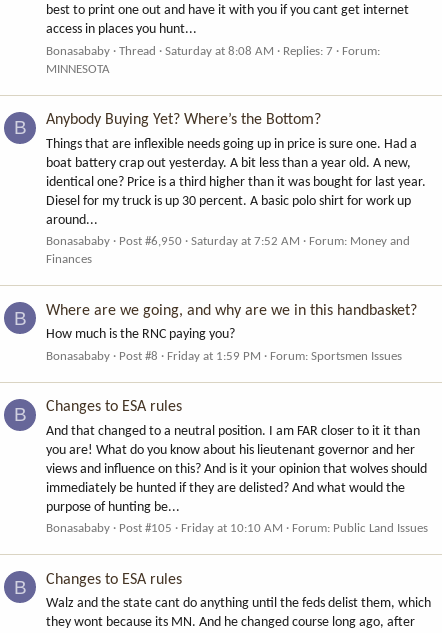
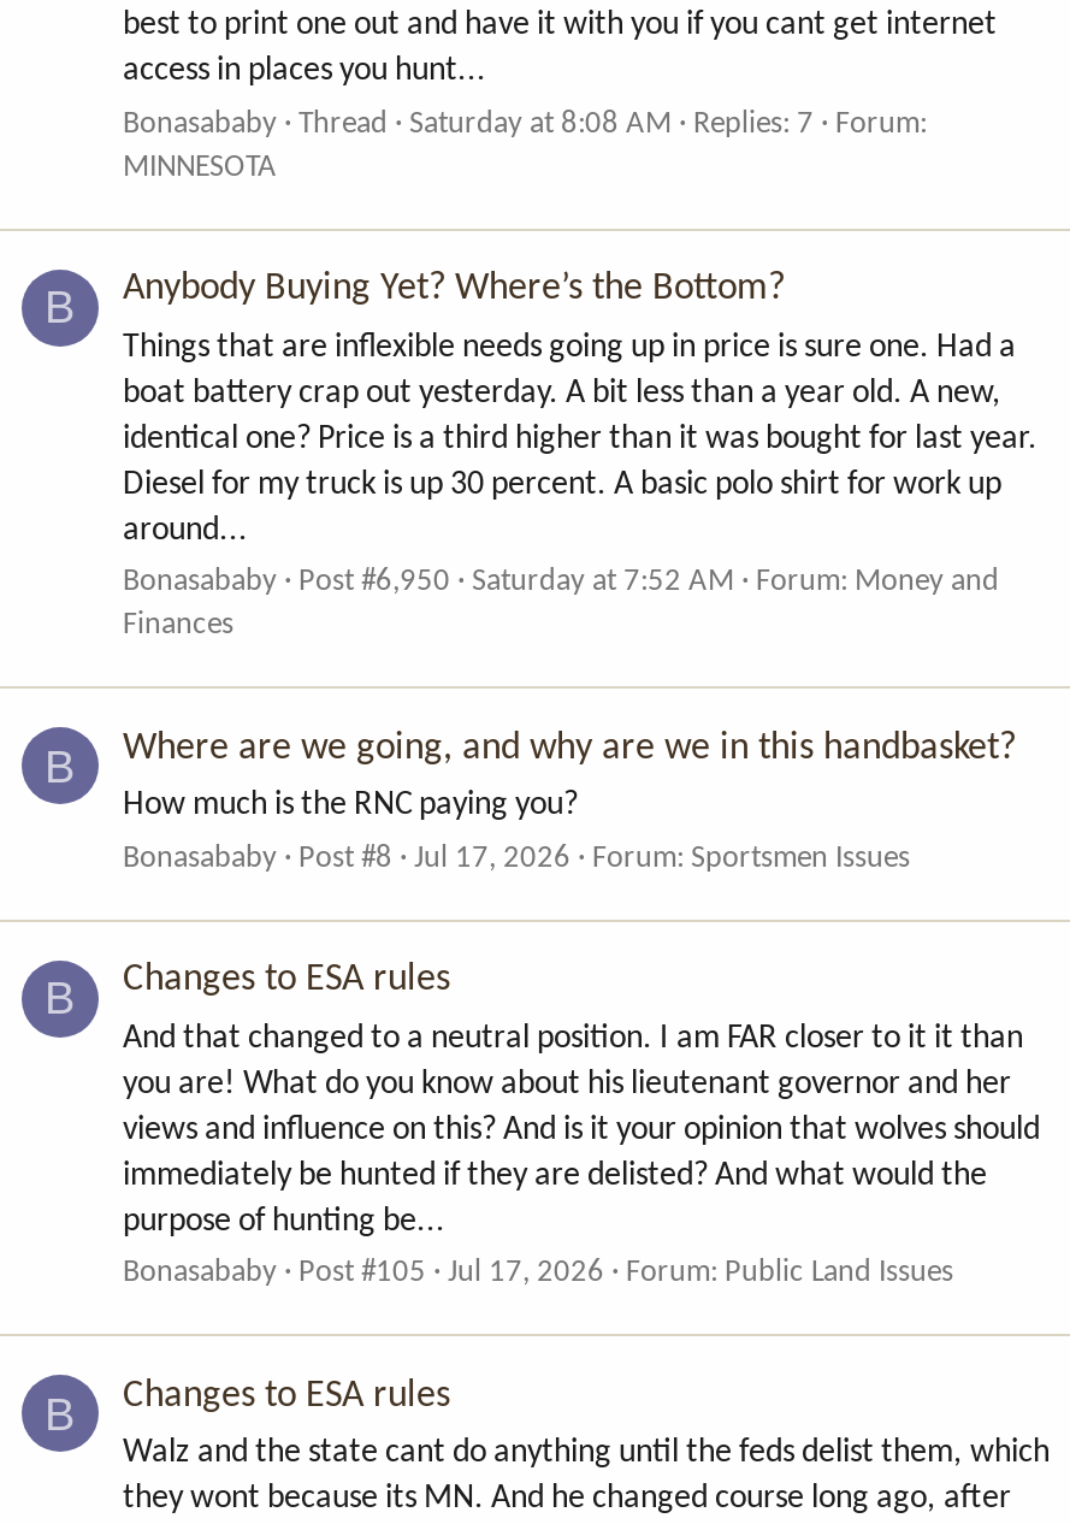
- Bonasababy Post #8 Friday at 1:59 PM Forum: Sportsmen Issues
+ Bonasababy Post #8 Jul 17, 2026 Forum: Sportsmen Issues

- Bonasababy Post #105 Friday at 10:10 AM Forum: Public Land Issues
+ Bonasababy Post #105 Jul 17, 2026 Forum: Public Land Issues
